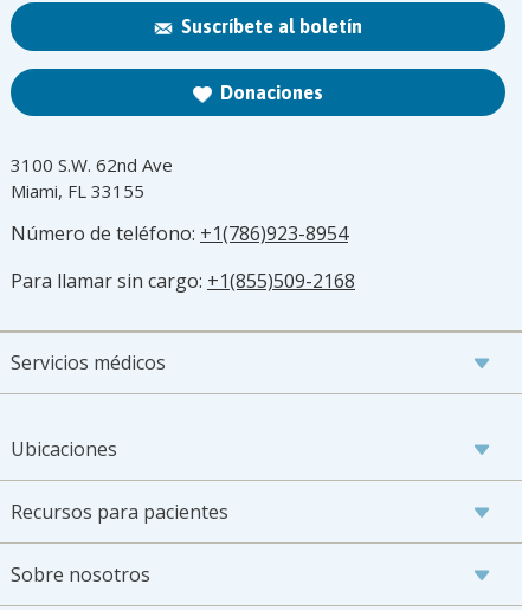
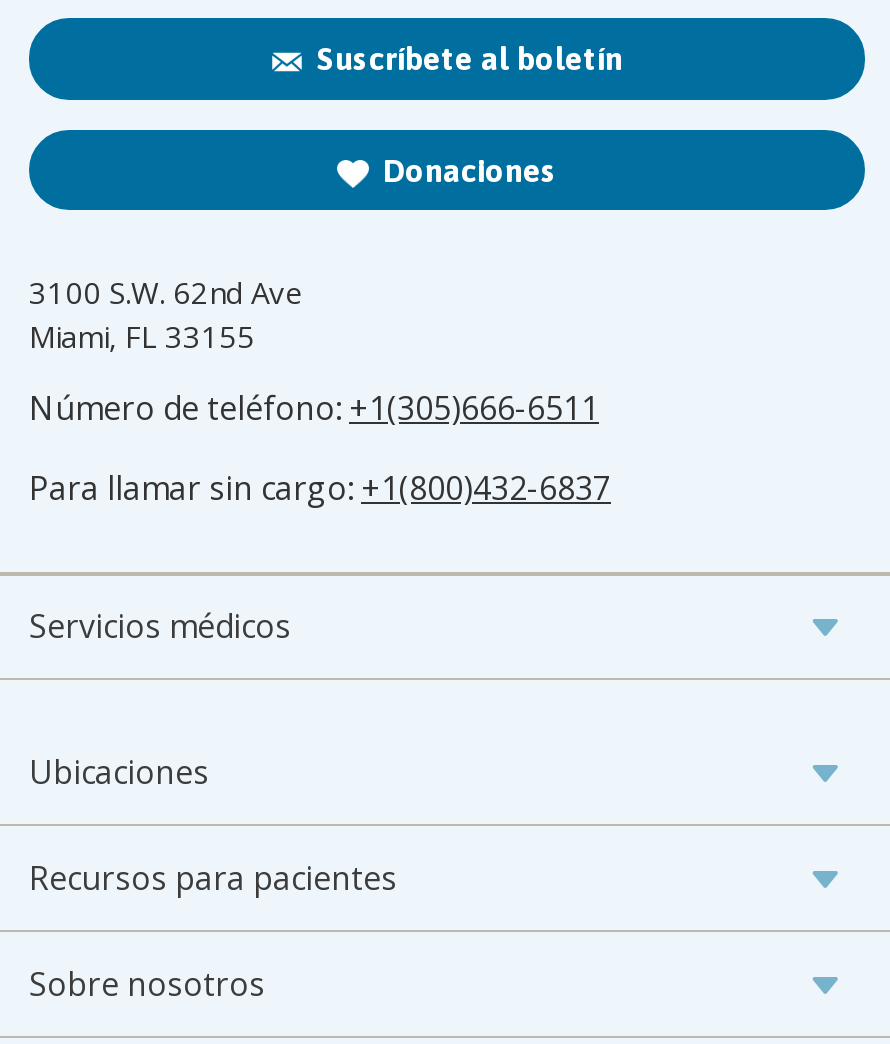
- Número de teléfono: +1(786)923-8954
+ Número de teléfono: +1(305)666-6511

- Para llamar sin cargo: +1(855)509-2168
+ Para llamar sin cargo: +1(800)432-6837
